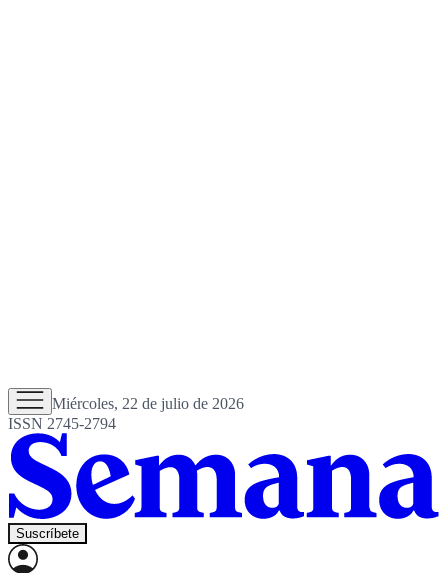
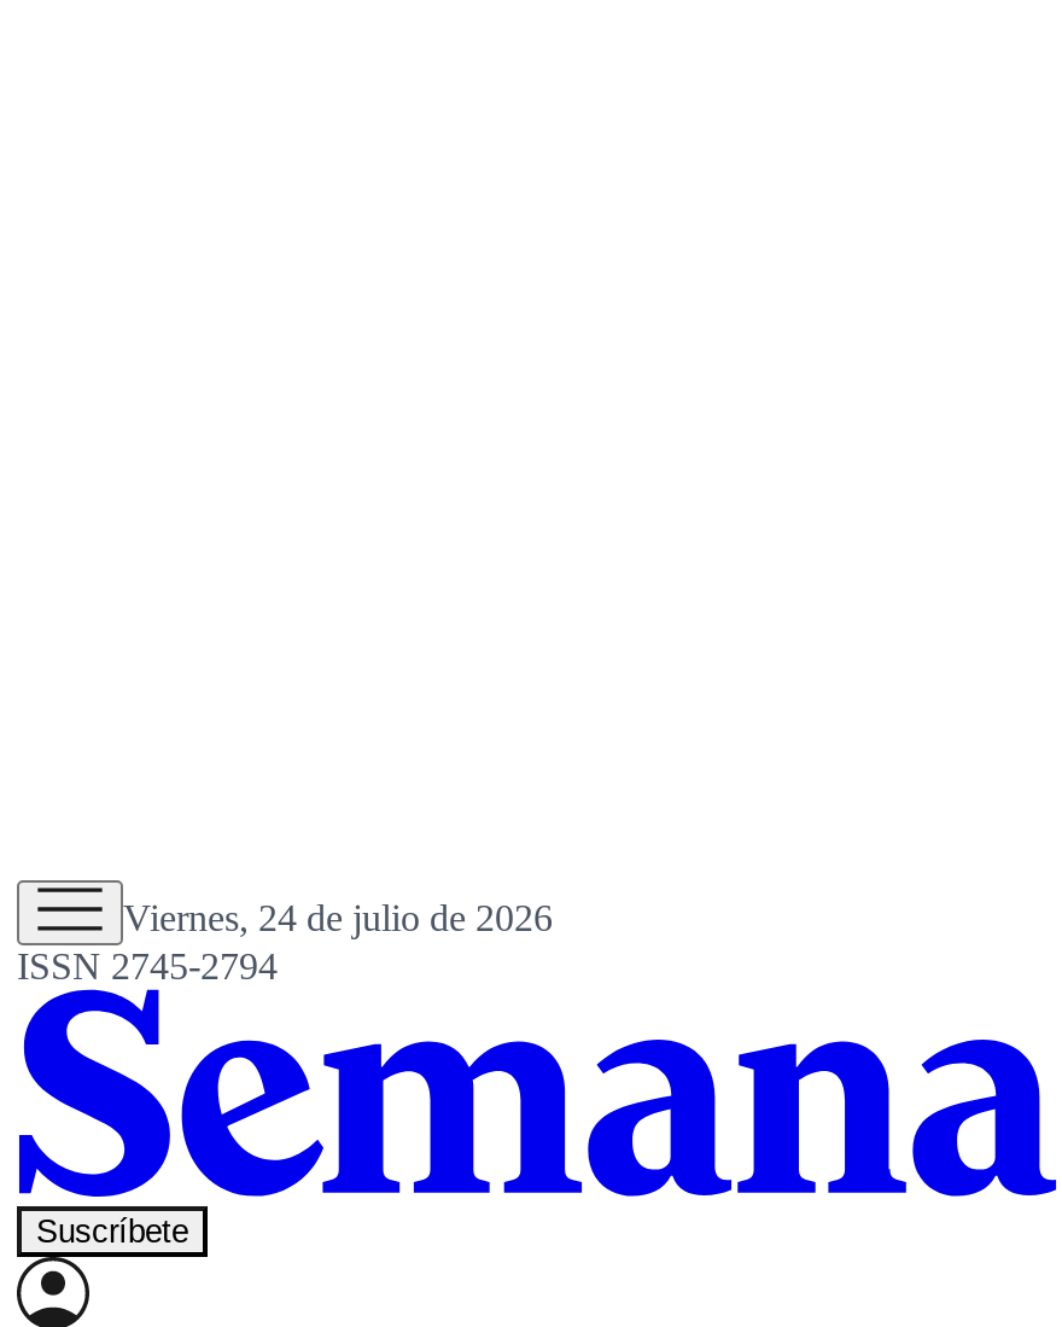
- Miércoles, 22 de julio de 2026
+ Viernes, 24 de julio de 2026
